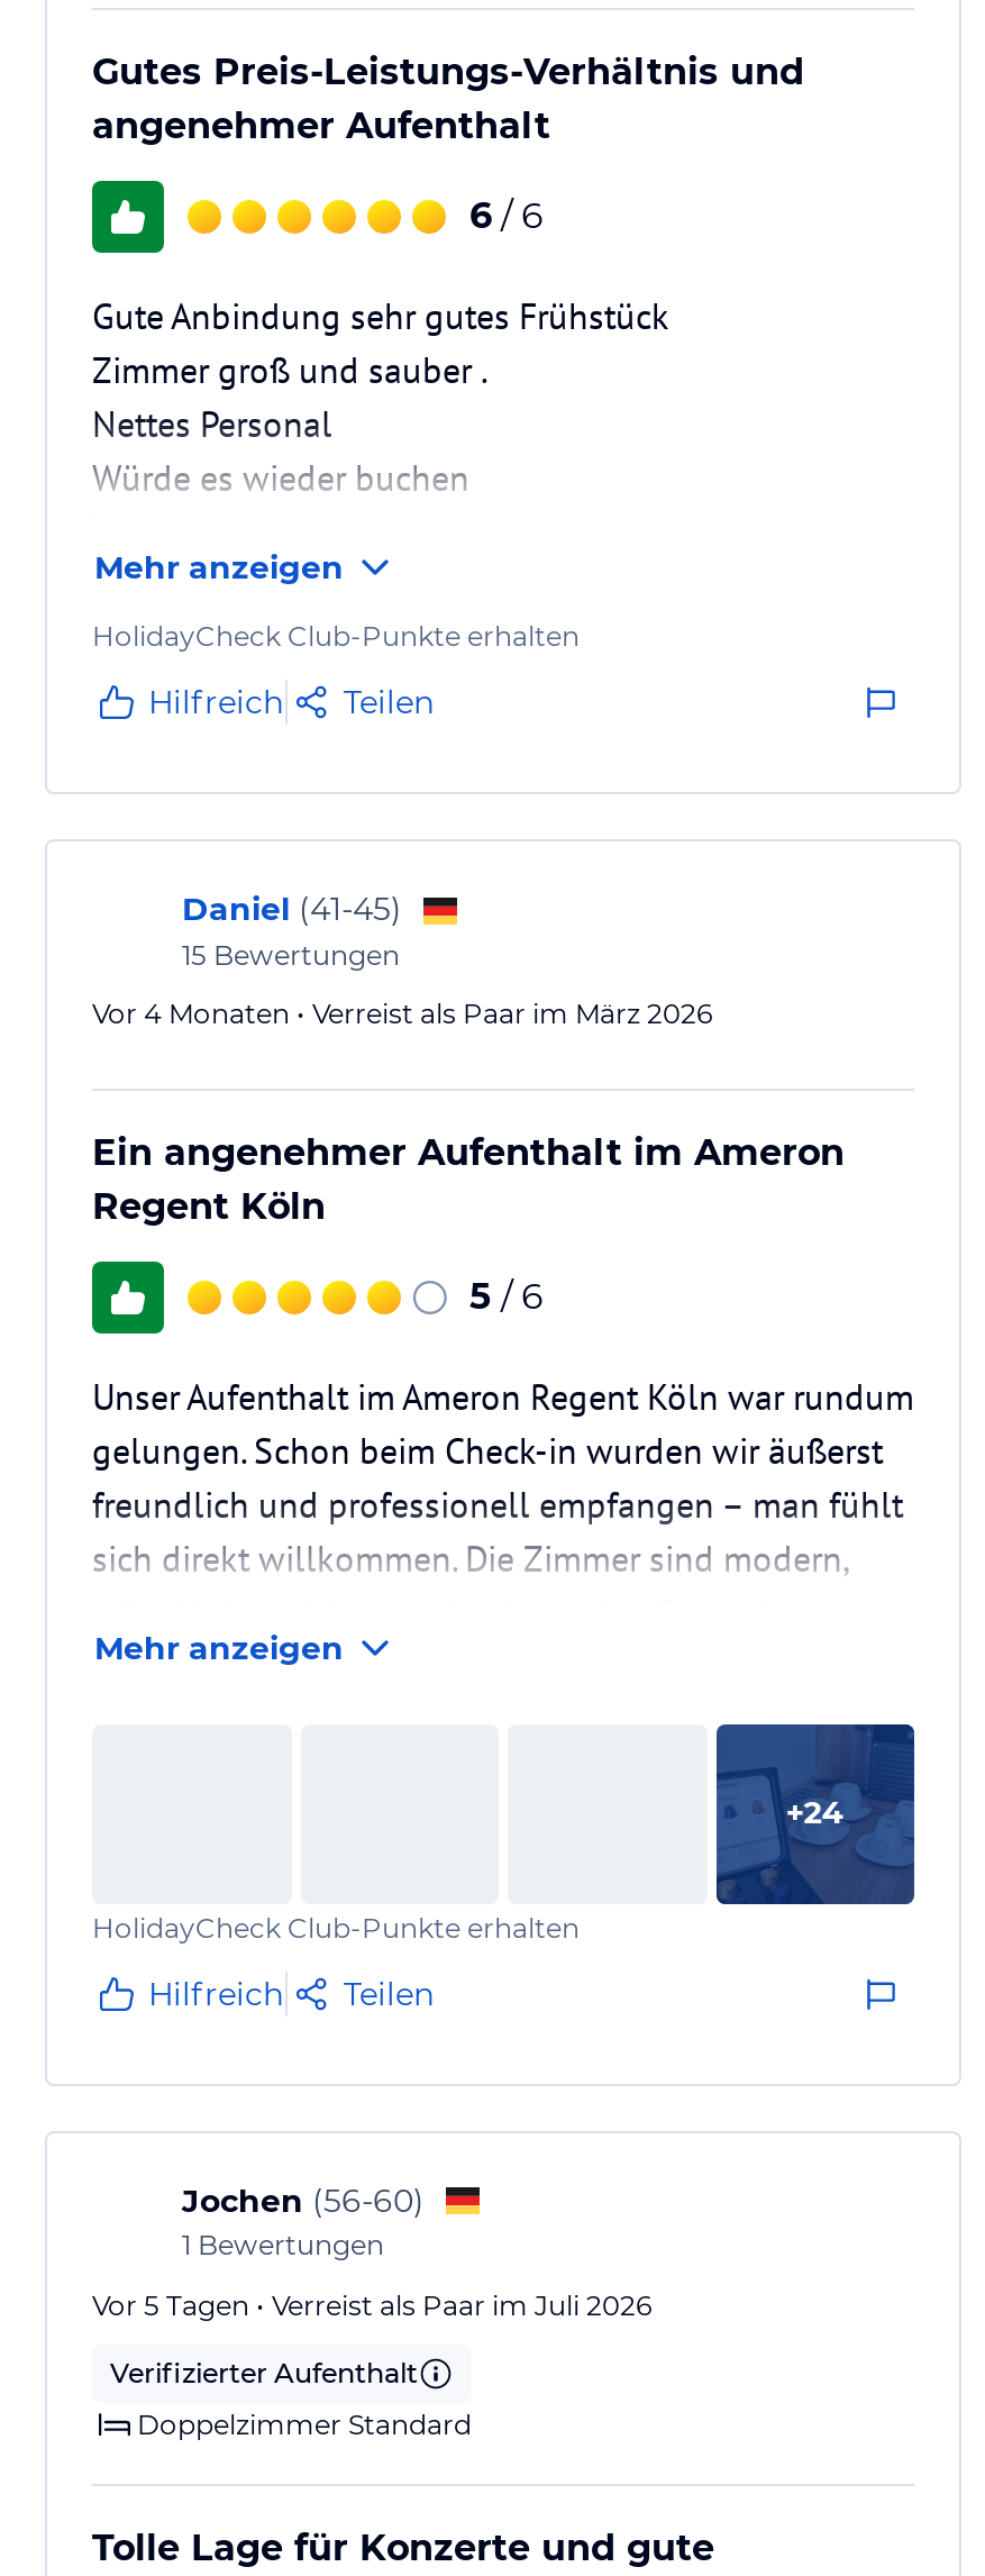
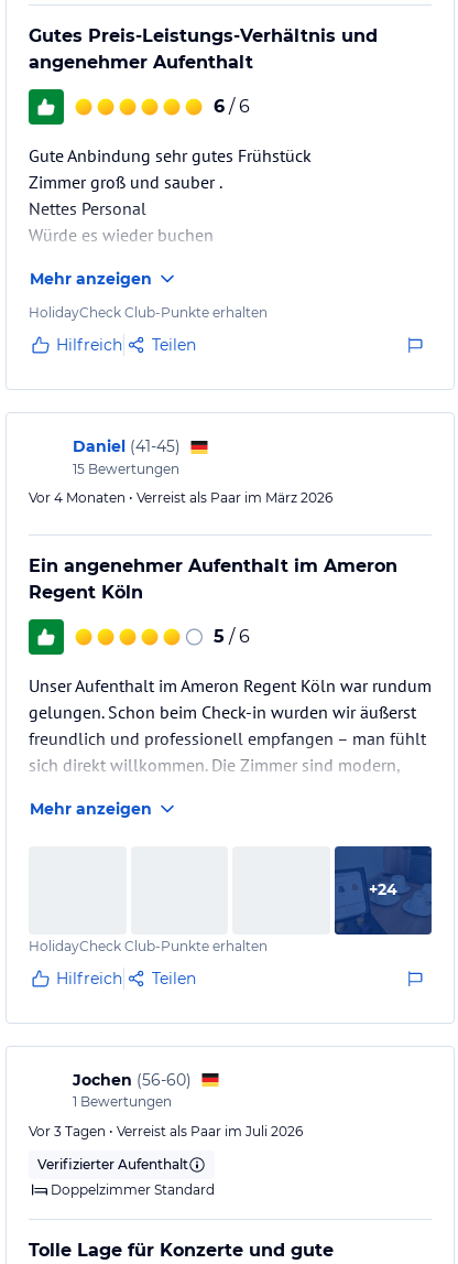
- Vor 5 Tagen • Verreist als Paar im Juli 2026
+ Vor 3 Tagen • Verreist als Paar im Juli 2026
